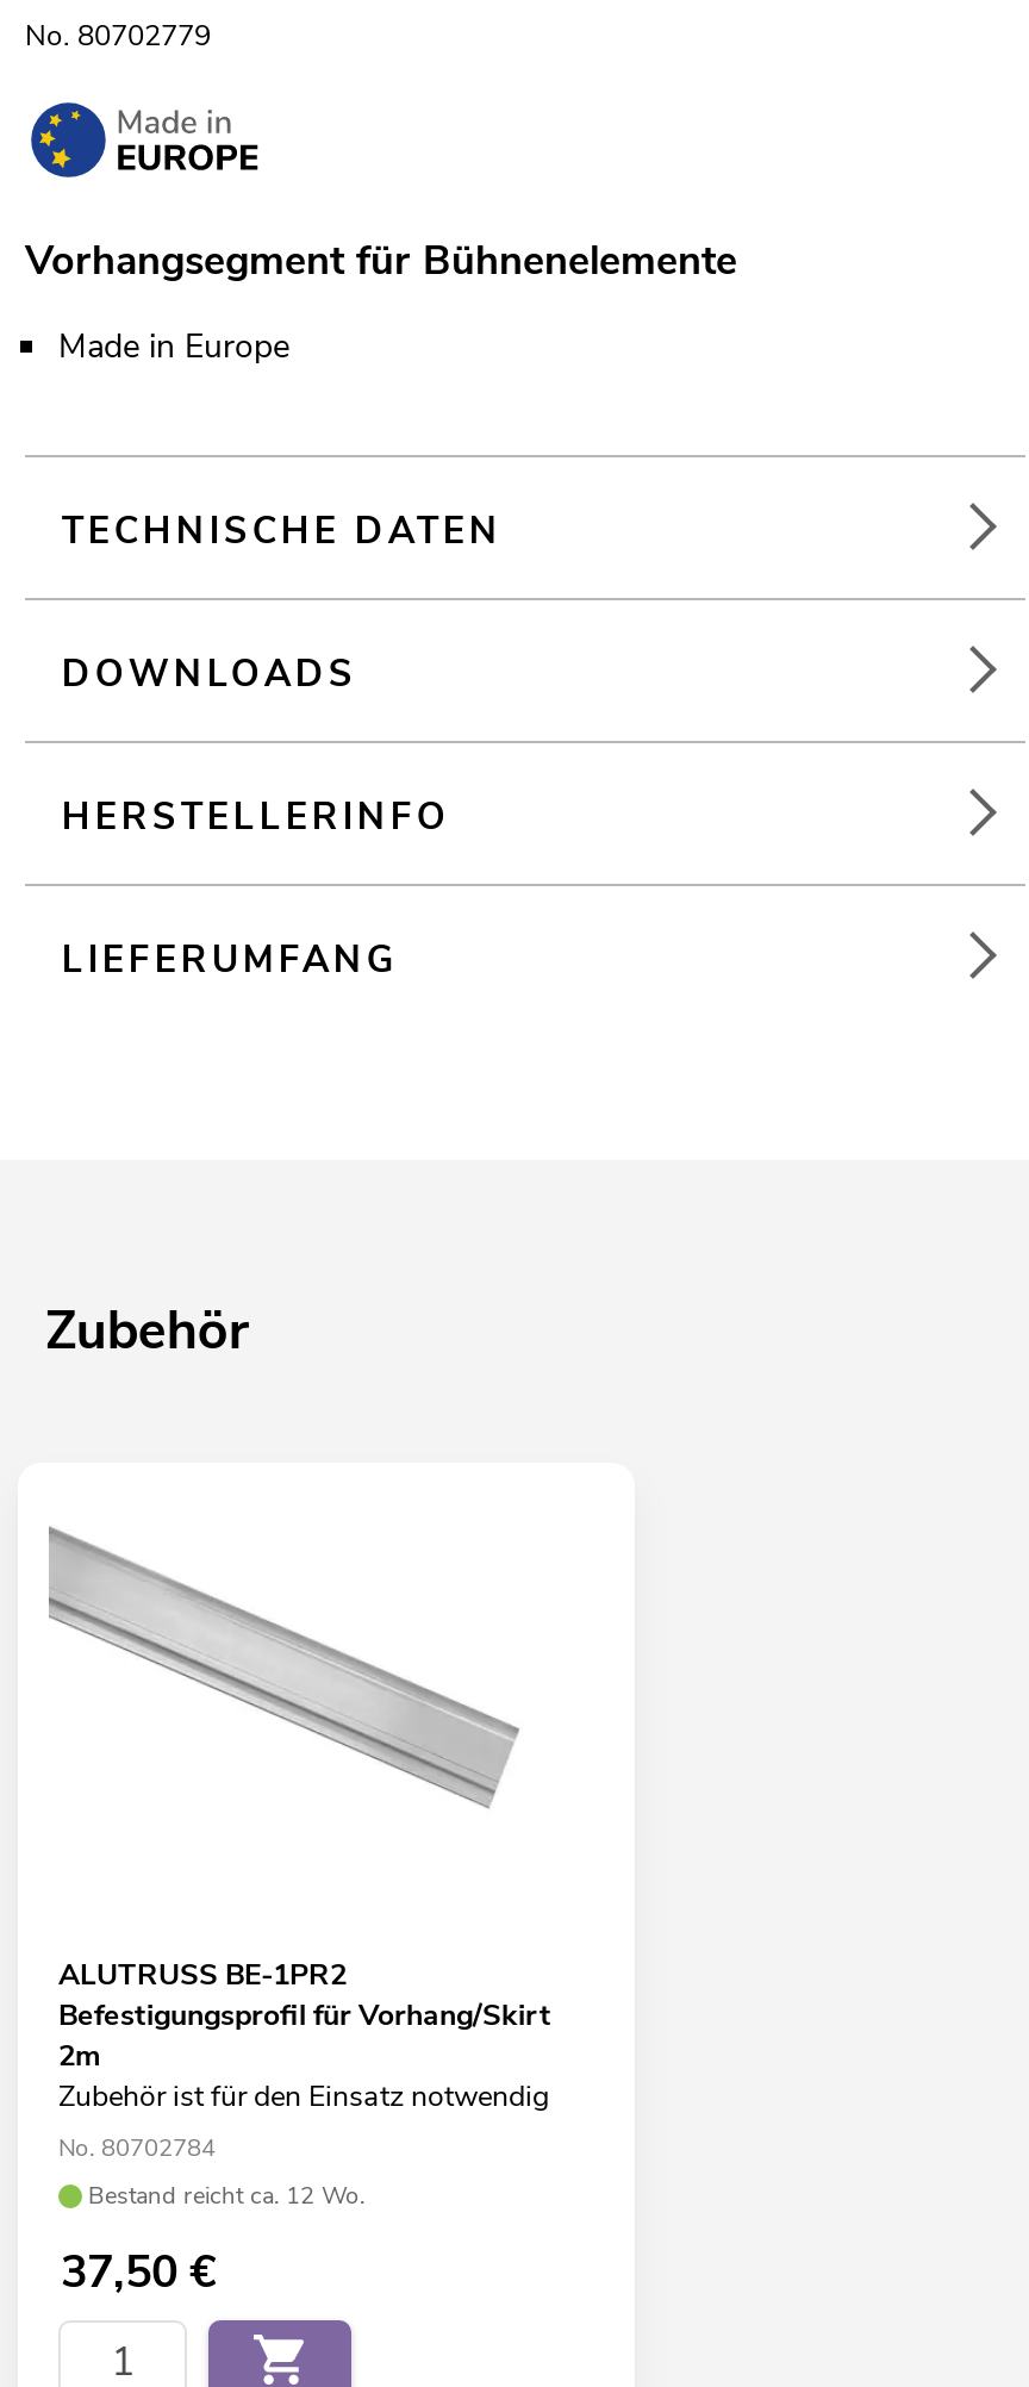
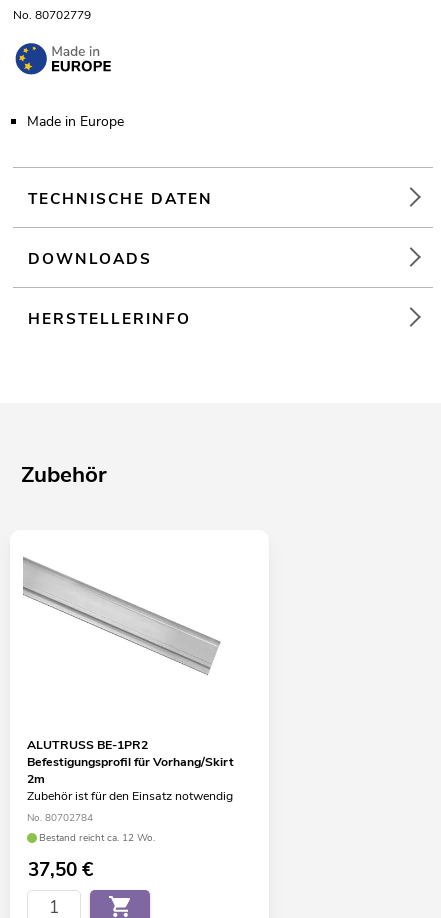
- Vorhangsegment für Bühnenelemente

- LIEFERUMFANG
